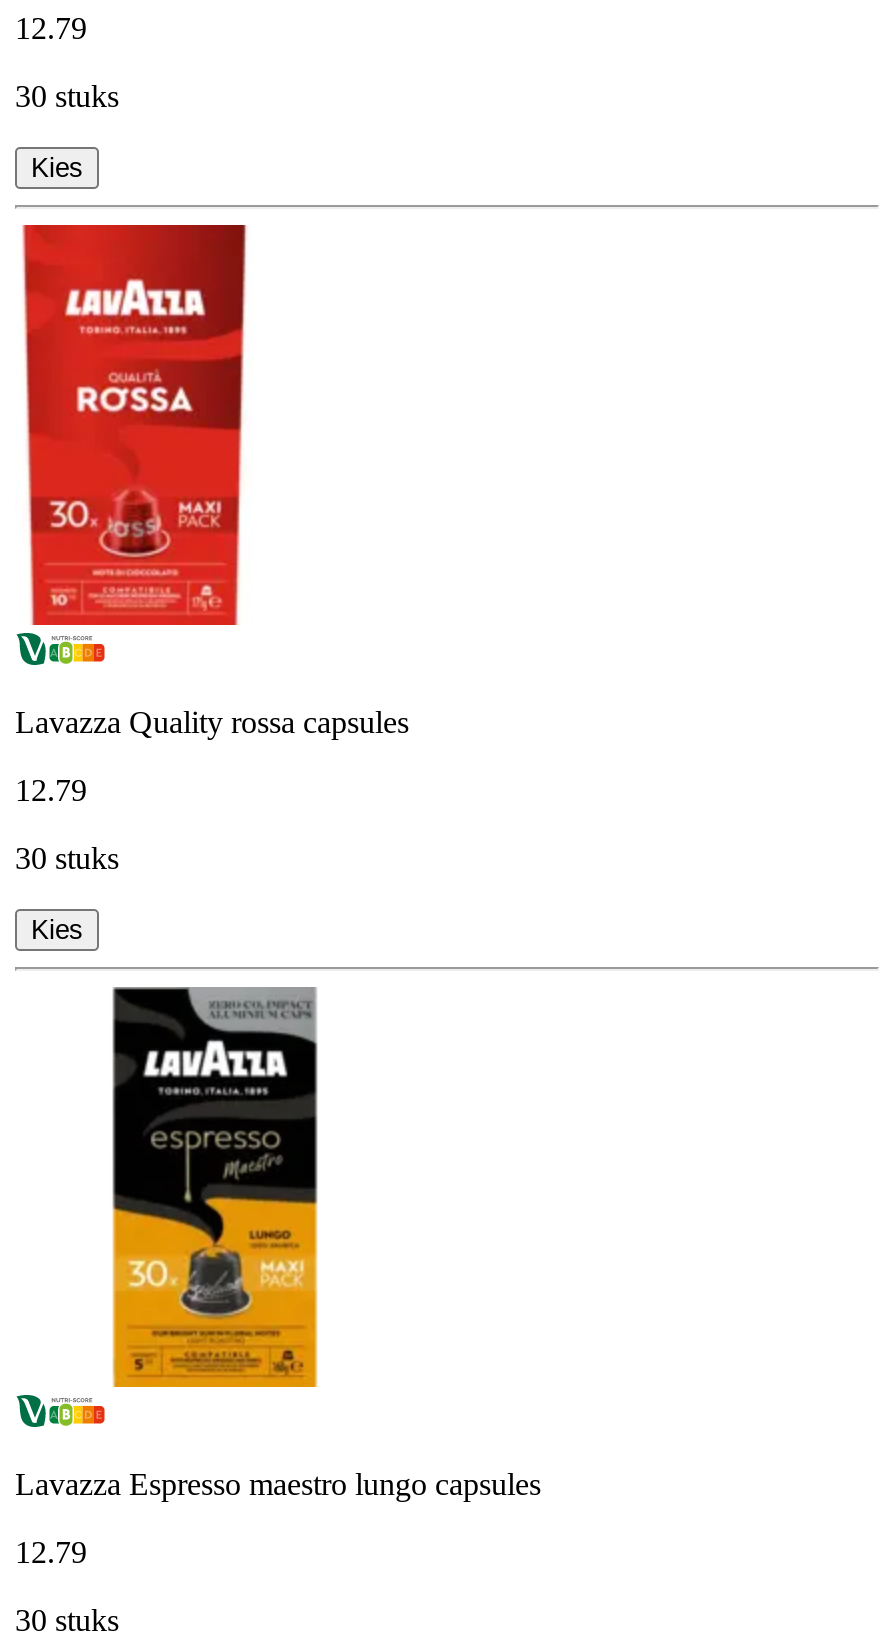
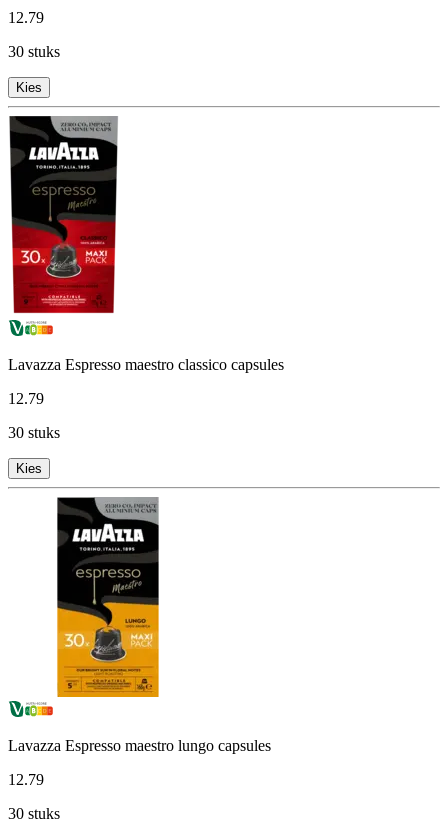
- [image]
+ [image]

- Lavazza Quality rossa capsules
+ Lavazza Espresso maestro classico capsules
